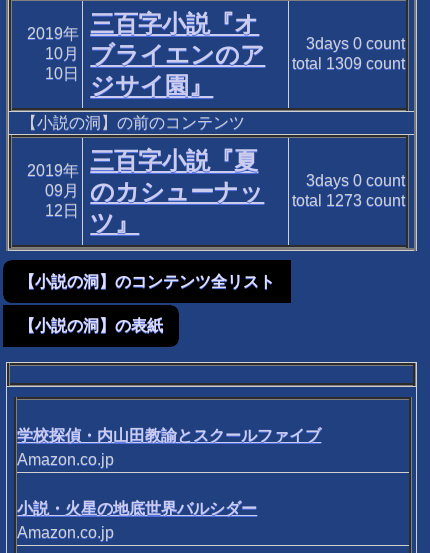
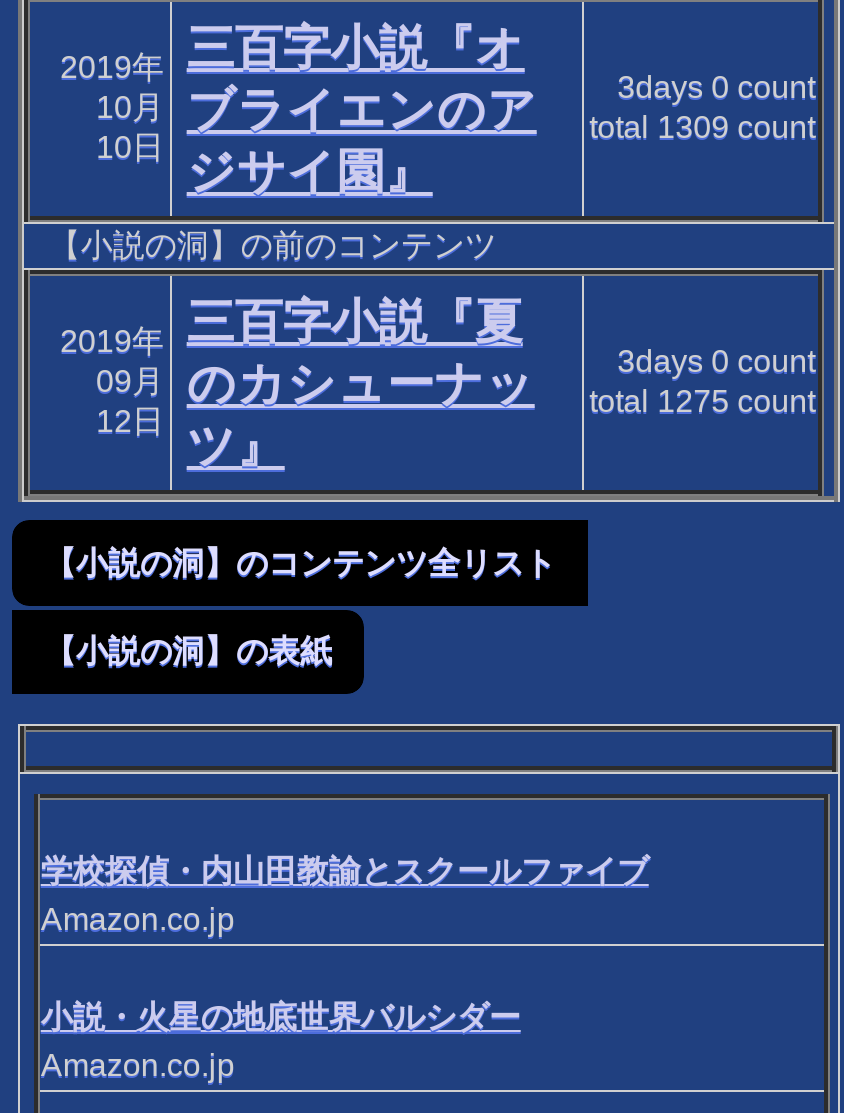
- 09月 のカシューナッ total 1273 count
+ 09月 のカシューナッ total 1275 count
